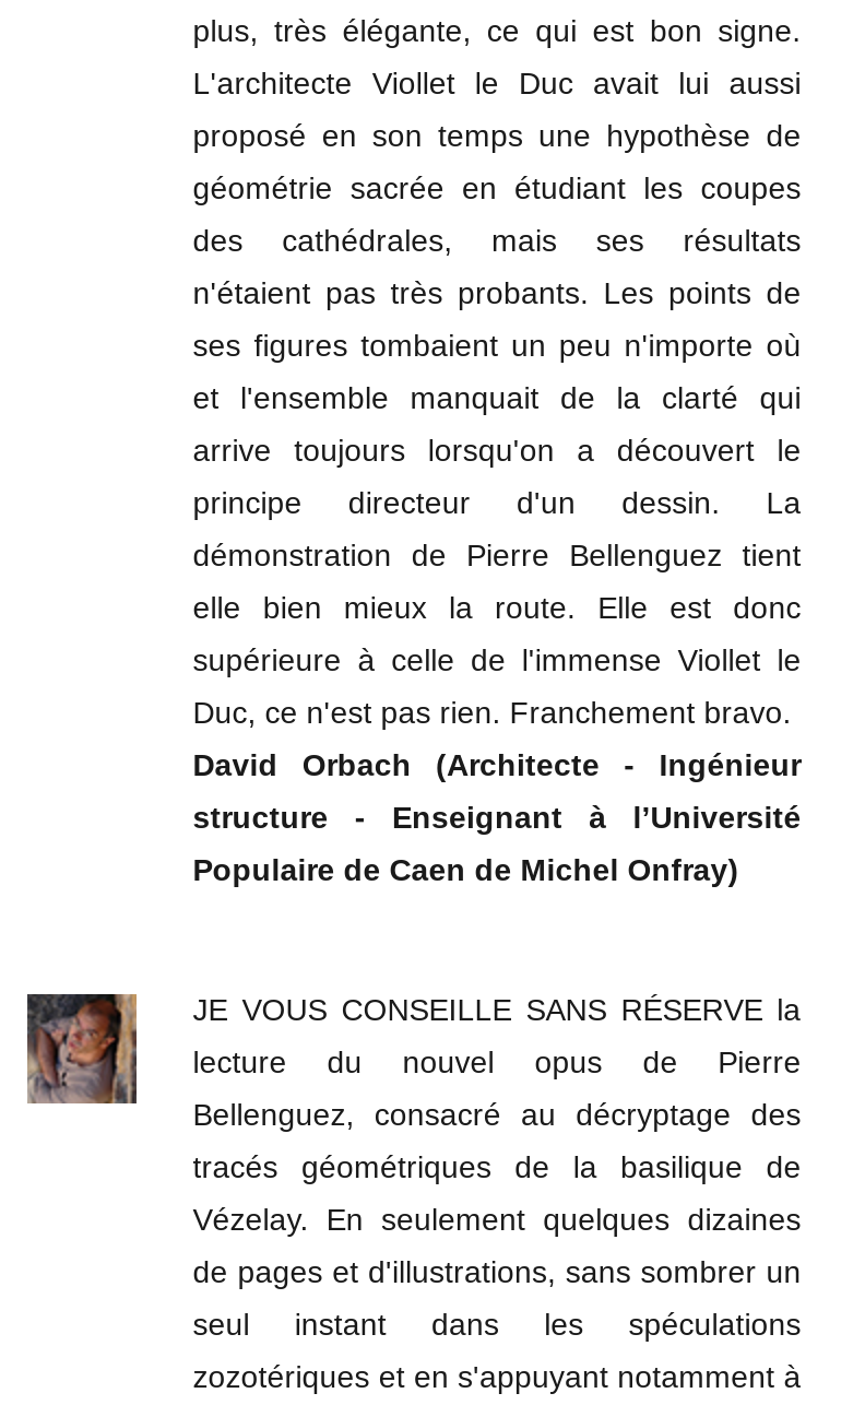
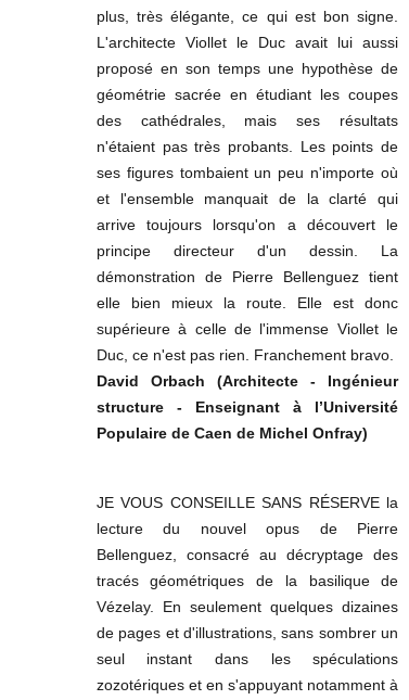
- [image]
